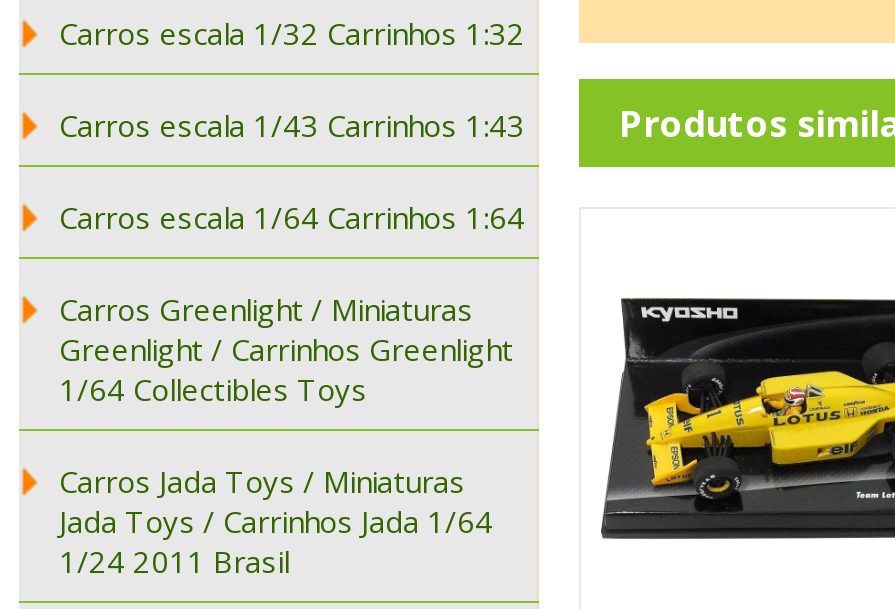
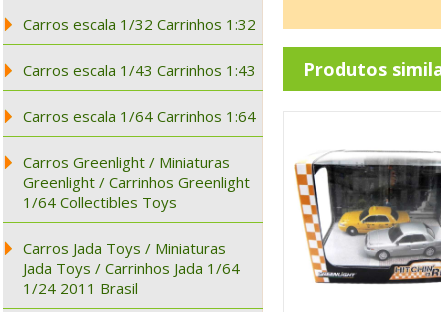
- [image]
+ [image]
